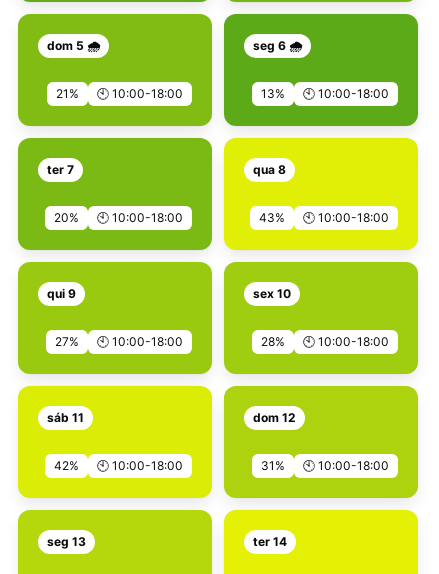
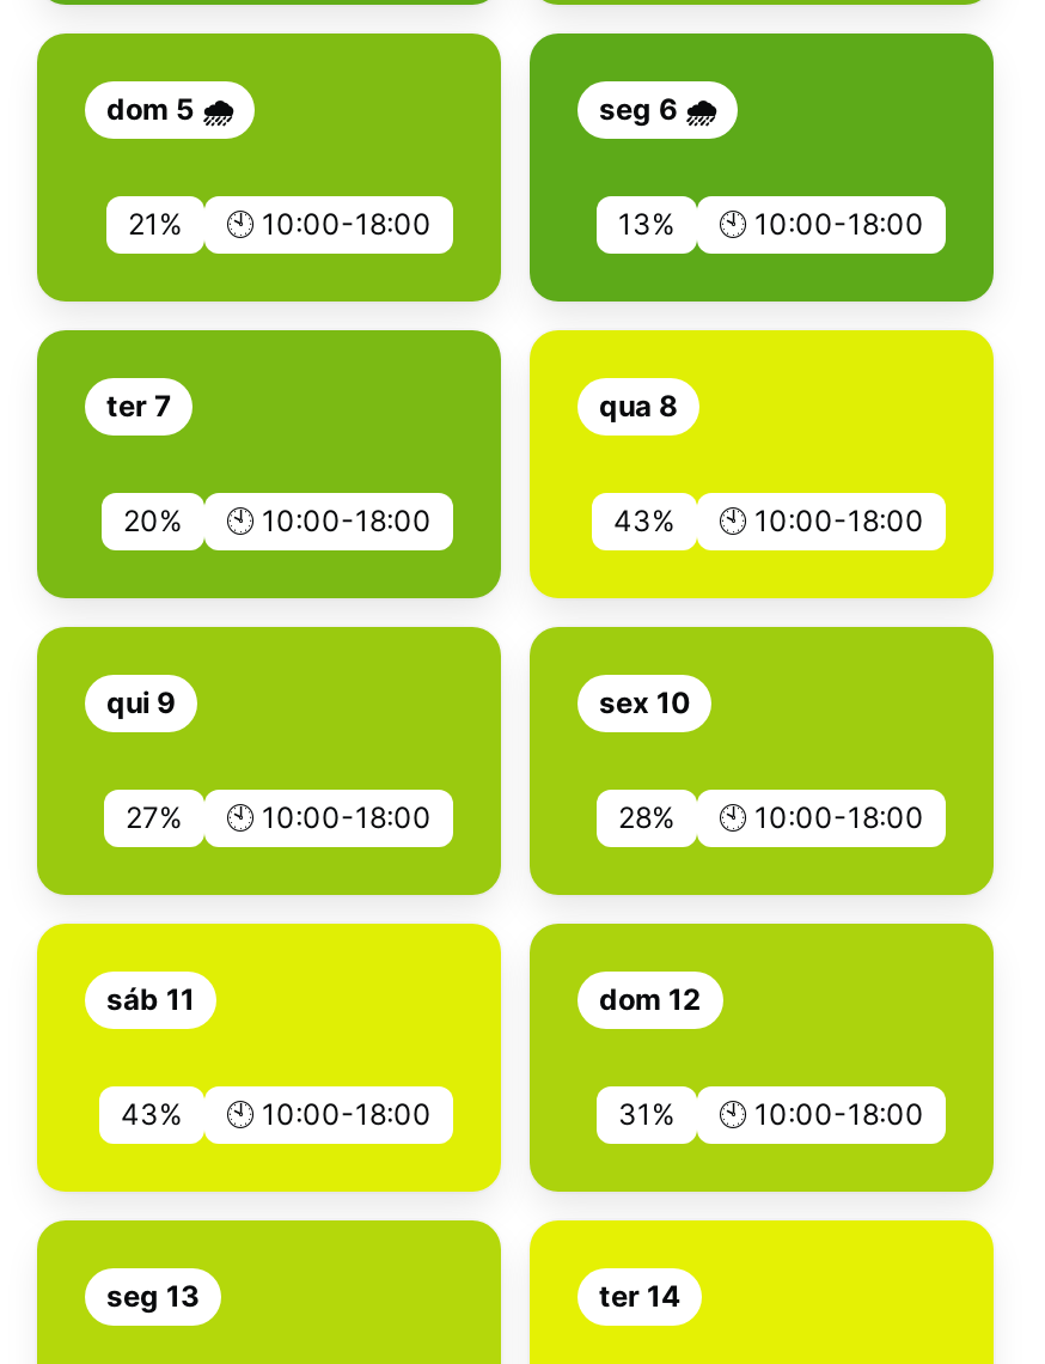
- 42%
+ 43%
